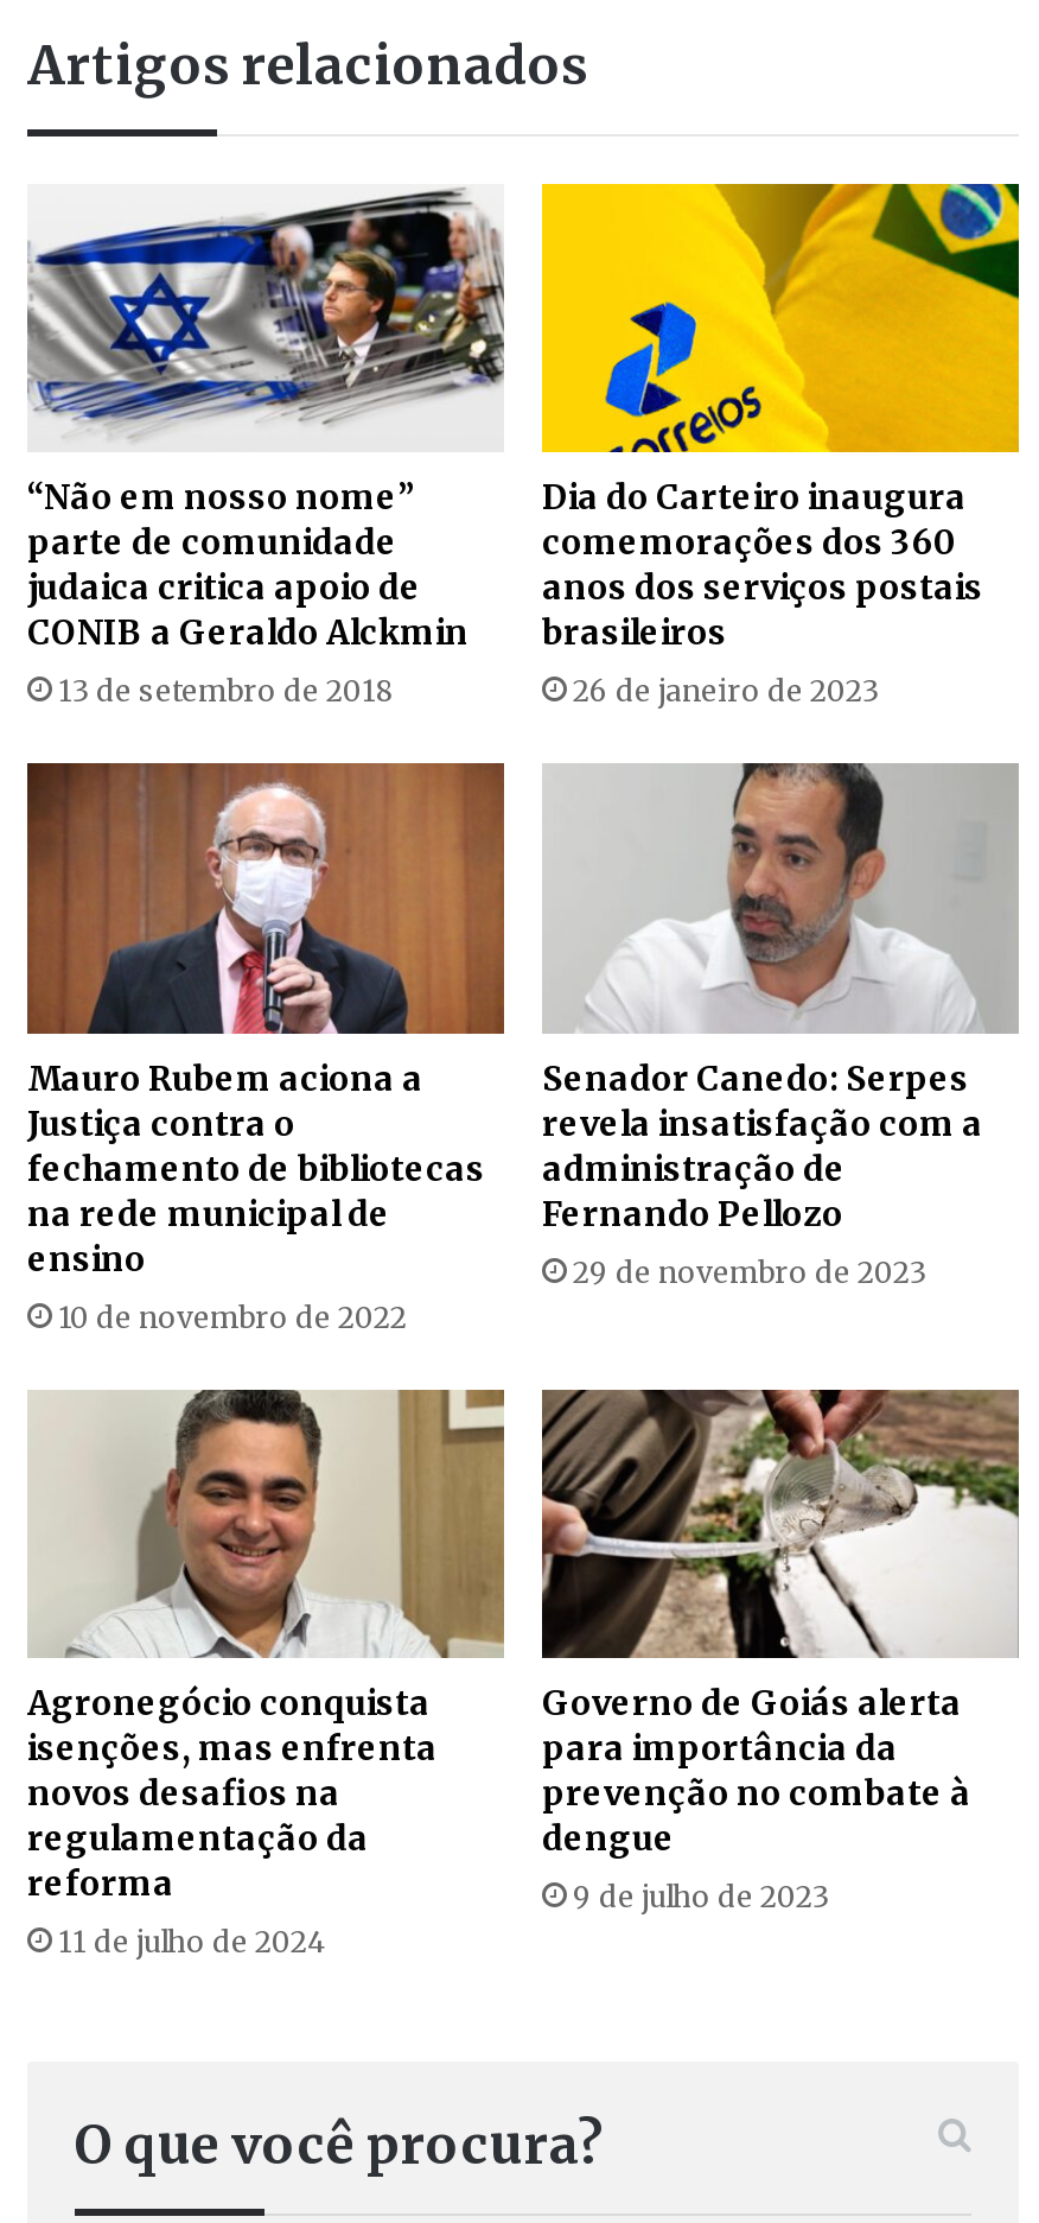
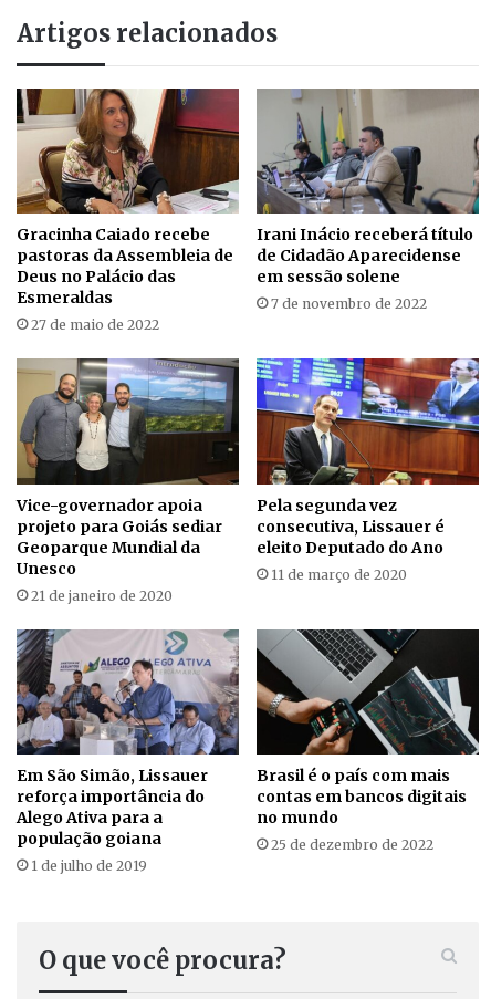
- [image]
- “Não em nosso nome”
- parte de comunidade
- judaica critica apoio de
- CONIB a Geraldo Alckmin
- 13 de setembro de 2018
+ [image]
+ Gracinha Caiado recebe
+ pastoras da Assembleia de
+ Deus no Palácio das
+ Esmeraldas
+ 27 de maio de 2022

- [image]
- Dia do Carteiro inaugura
- comemorações dos 360
- anos dos serviços postais
- brasileiros
- 26 de janeiro de 2023
+ [image]
+ Irani Inácio receberá título
+ de Cidadão Aparecidense
+ em sessão solene
+ 7 de novembro de 2022

- [image]
- Mauro Rubem aciona a
- Justiça contra o
- fechamento de bibliotecas
- na rede municipal de
- ensino
- 10 de novembro de 2022
+ [image]
+ Vice-governador apoia
+ projeto para Goiás sediar
+ Geoparque Mundial da
+ Unesco
+ 21 de janeiro de 2020

- [image]
- Senador Canedo: Serpes
- revela insatisfação com a
- administração de
- Fernando Pellozo
- 29 de novembro de 2023
+ [image]
+ Pela segunda vez
+ consecutiva, Lissauer é
+ eleito Deputado do Ano
+ 11 de março de 2020

- [image]
- Agronegócio conquista
- isenções, mas enfrenta
- novos desafios na
- regulamentação da
- reforma
- 11 de julho de 2024
+ [image]
+ Em São Simão, Lissauer
+ reforça importância do
+ Alego Ativa para a
+ população goiana
+ 1 de julho de 2019

- [image]
- Governo de Goiás alerta
- para importância da
- prevenção no combate à
- dengue
- 9 de julho de 2023
+ [image]
+ Brasil é o país com mais
+ contas em bancos digitais
+ no mundo
+ 25 de dezembro de 2022
